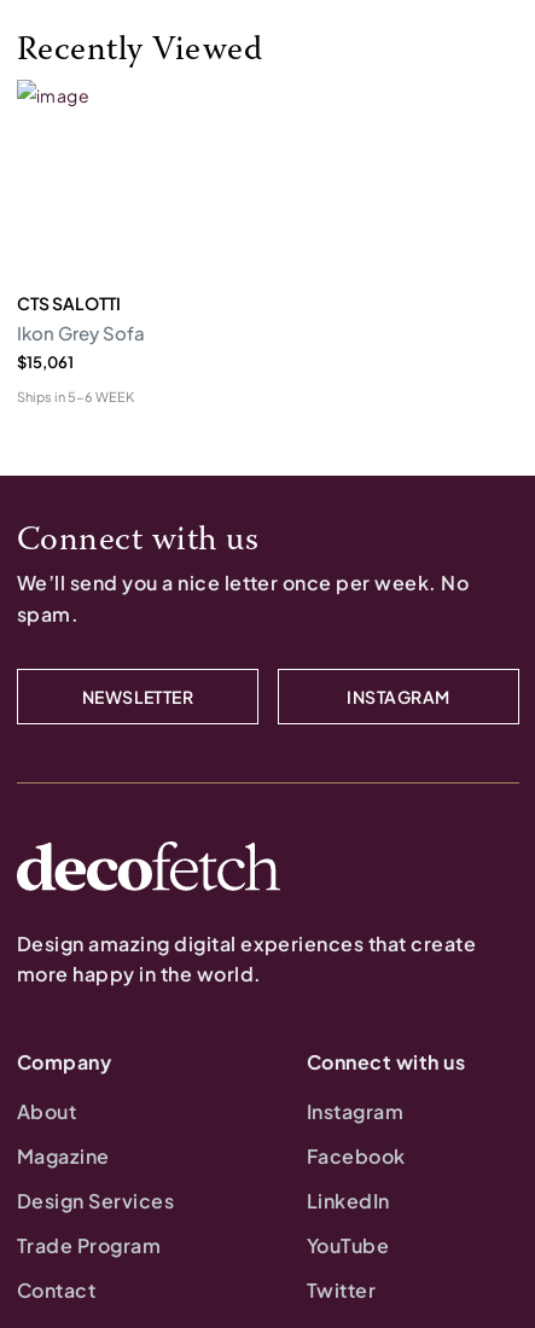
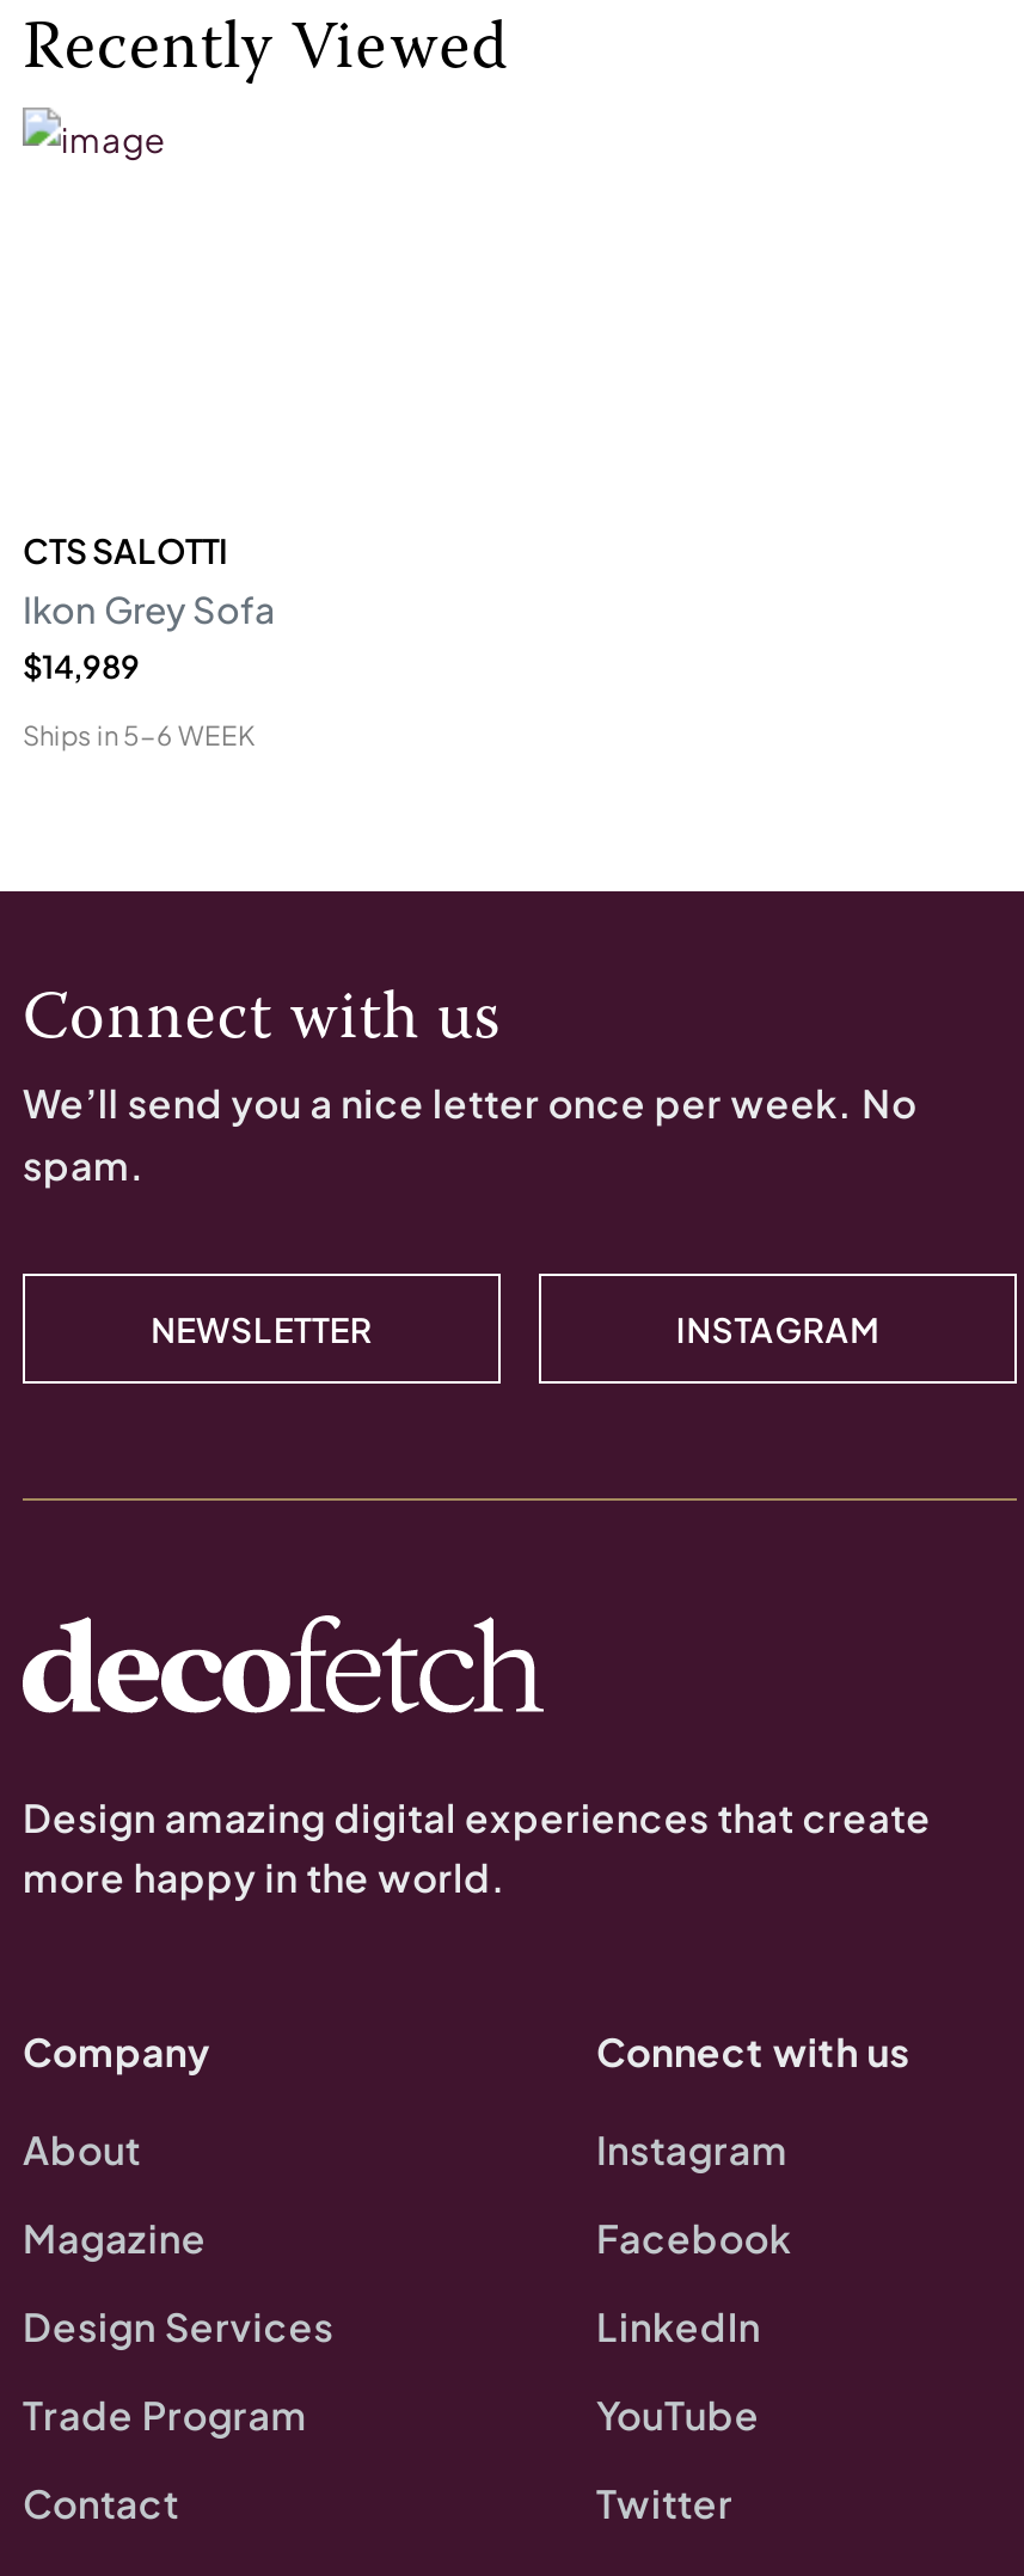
- $15,061
+ $14,989
